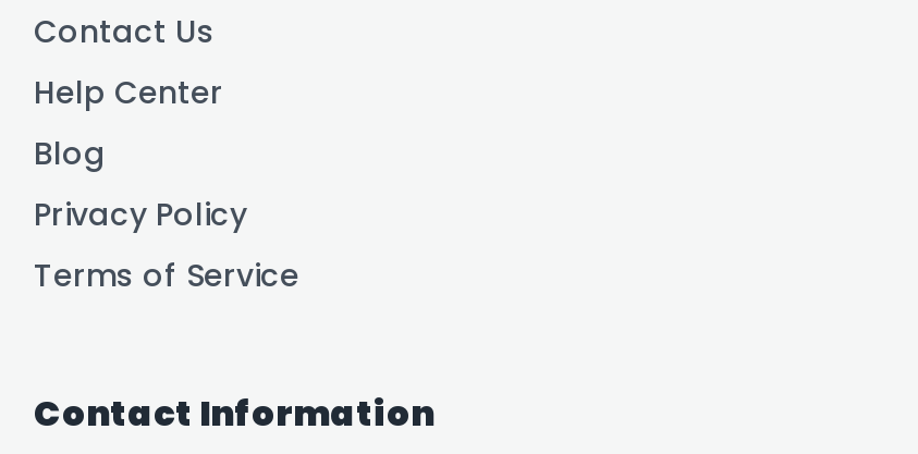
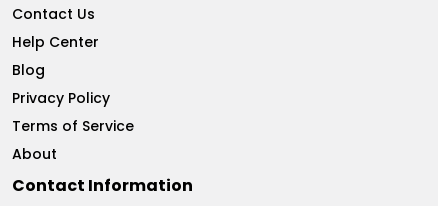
+ About
